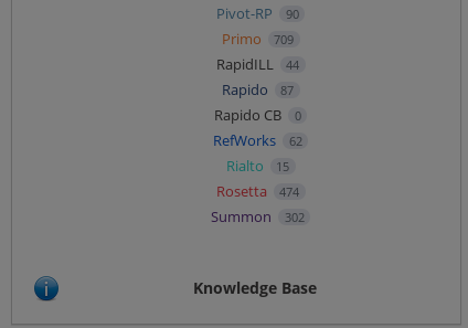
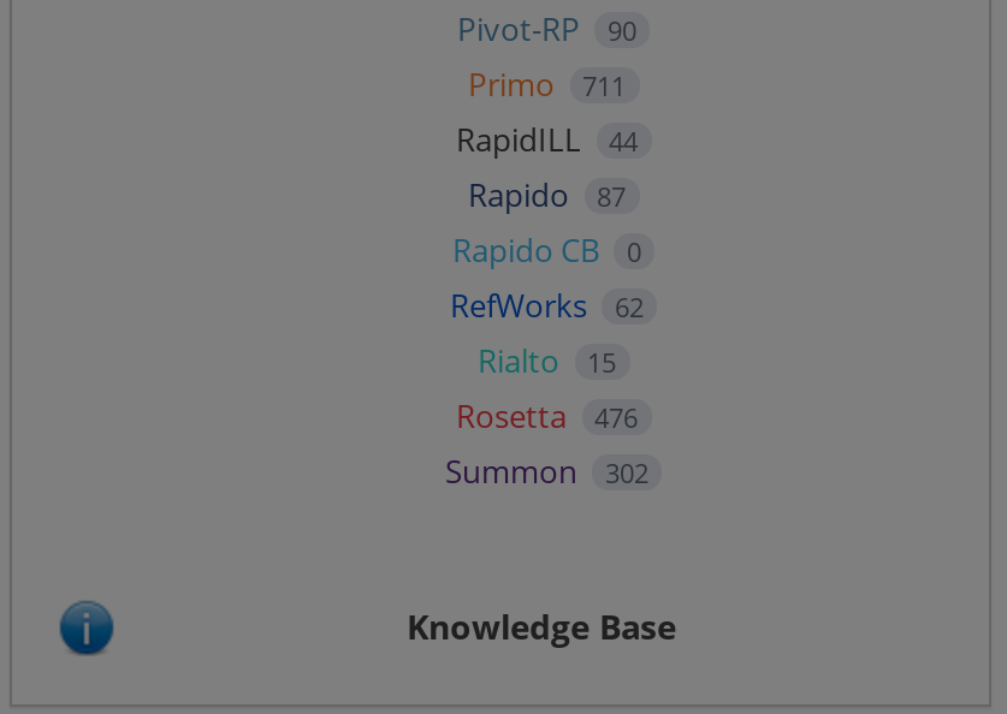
- Primo 709
+ Primo 711

- Rosetta 474
+ Rosetta 476
